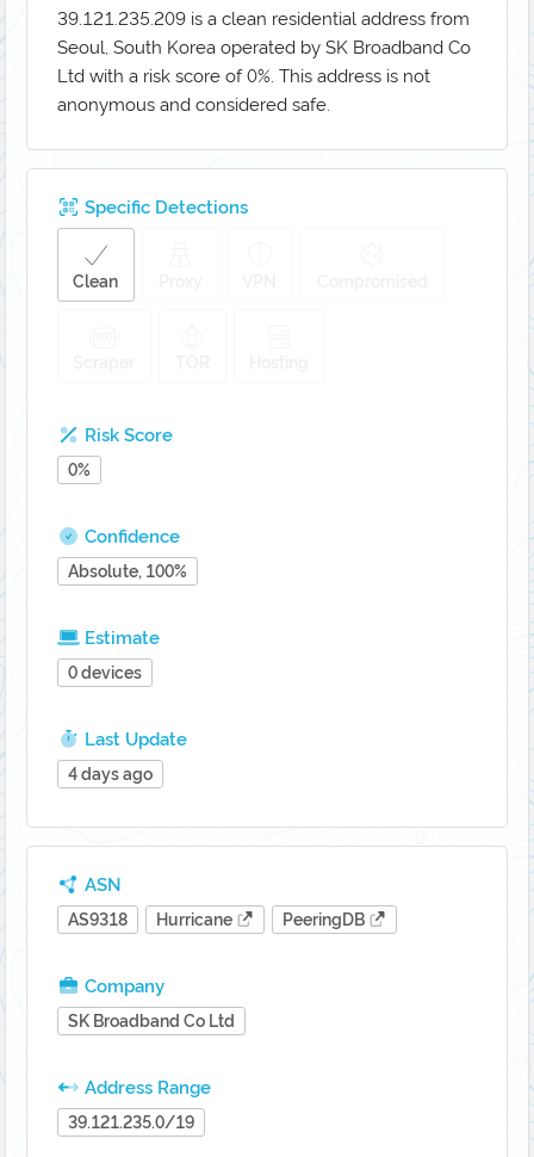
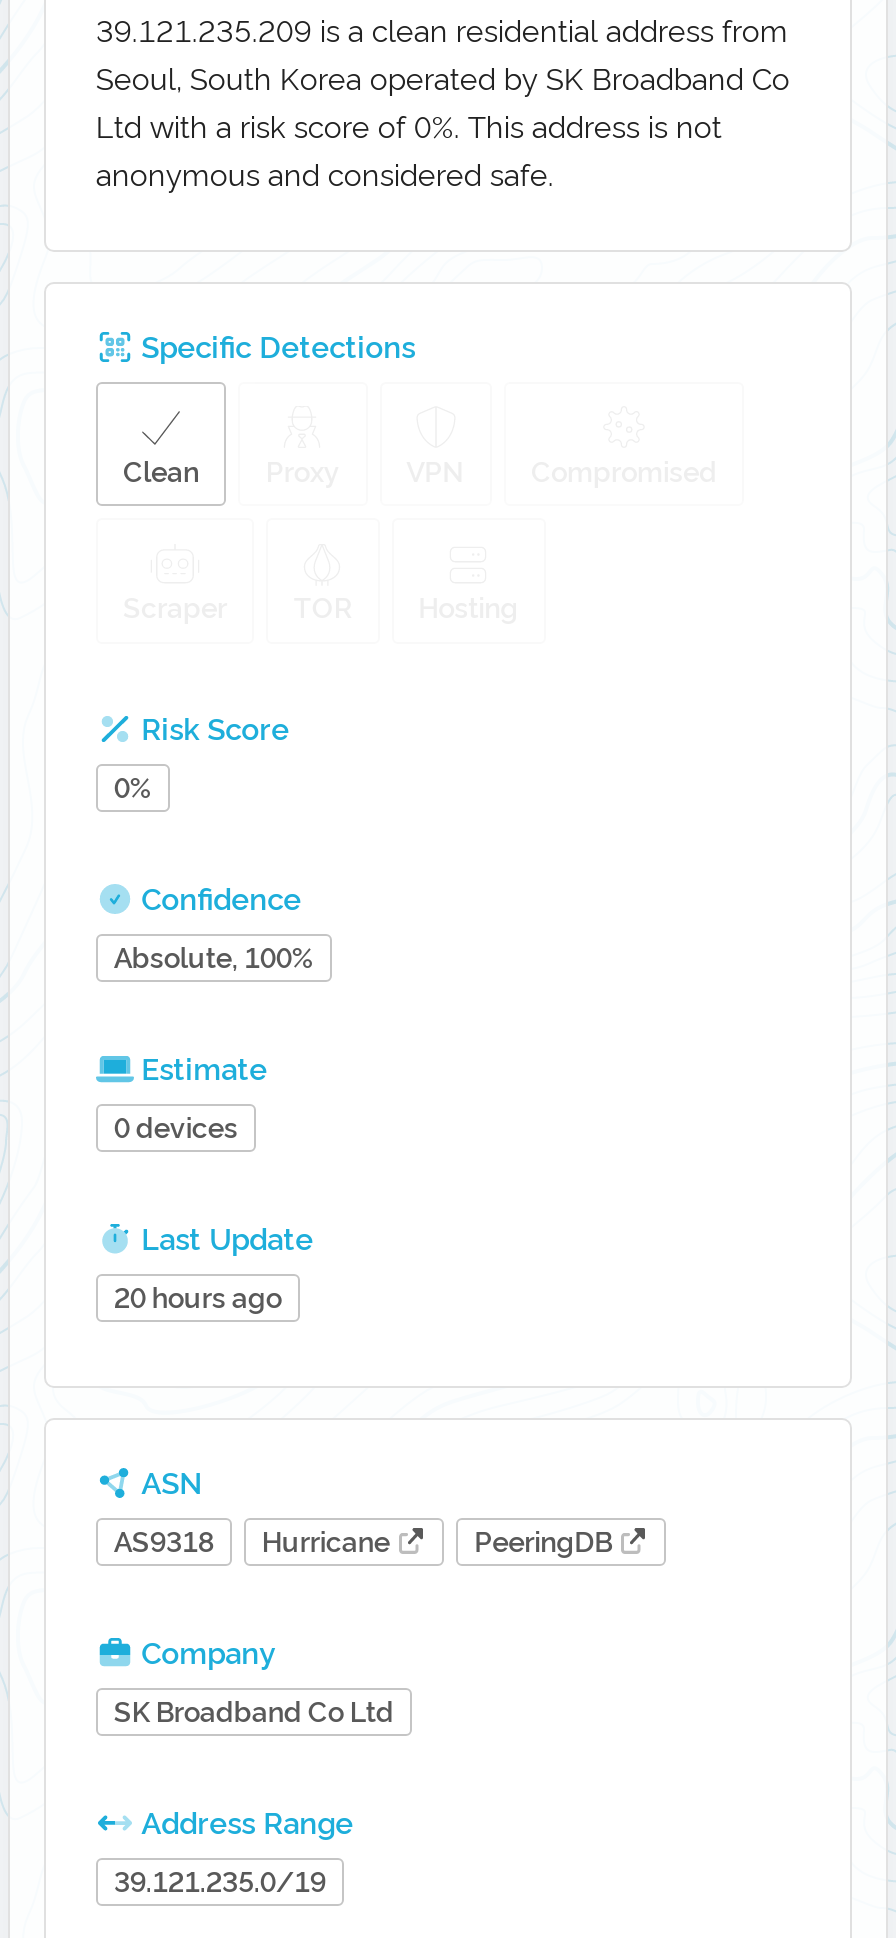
- 4 days ago
+ 20 hours ago
